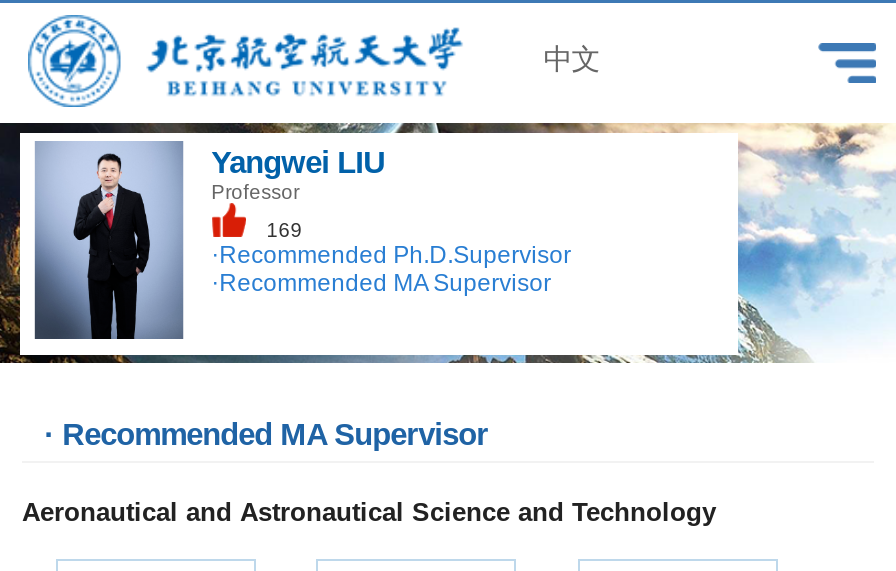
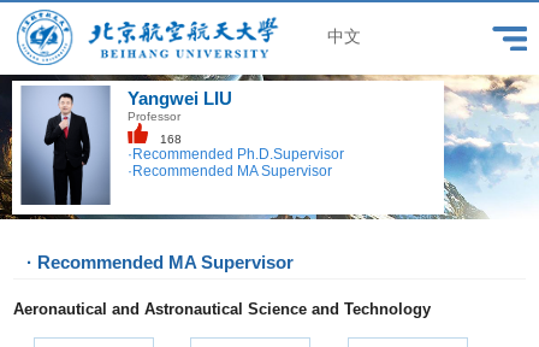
- 169
+ 168
